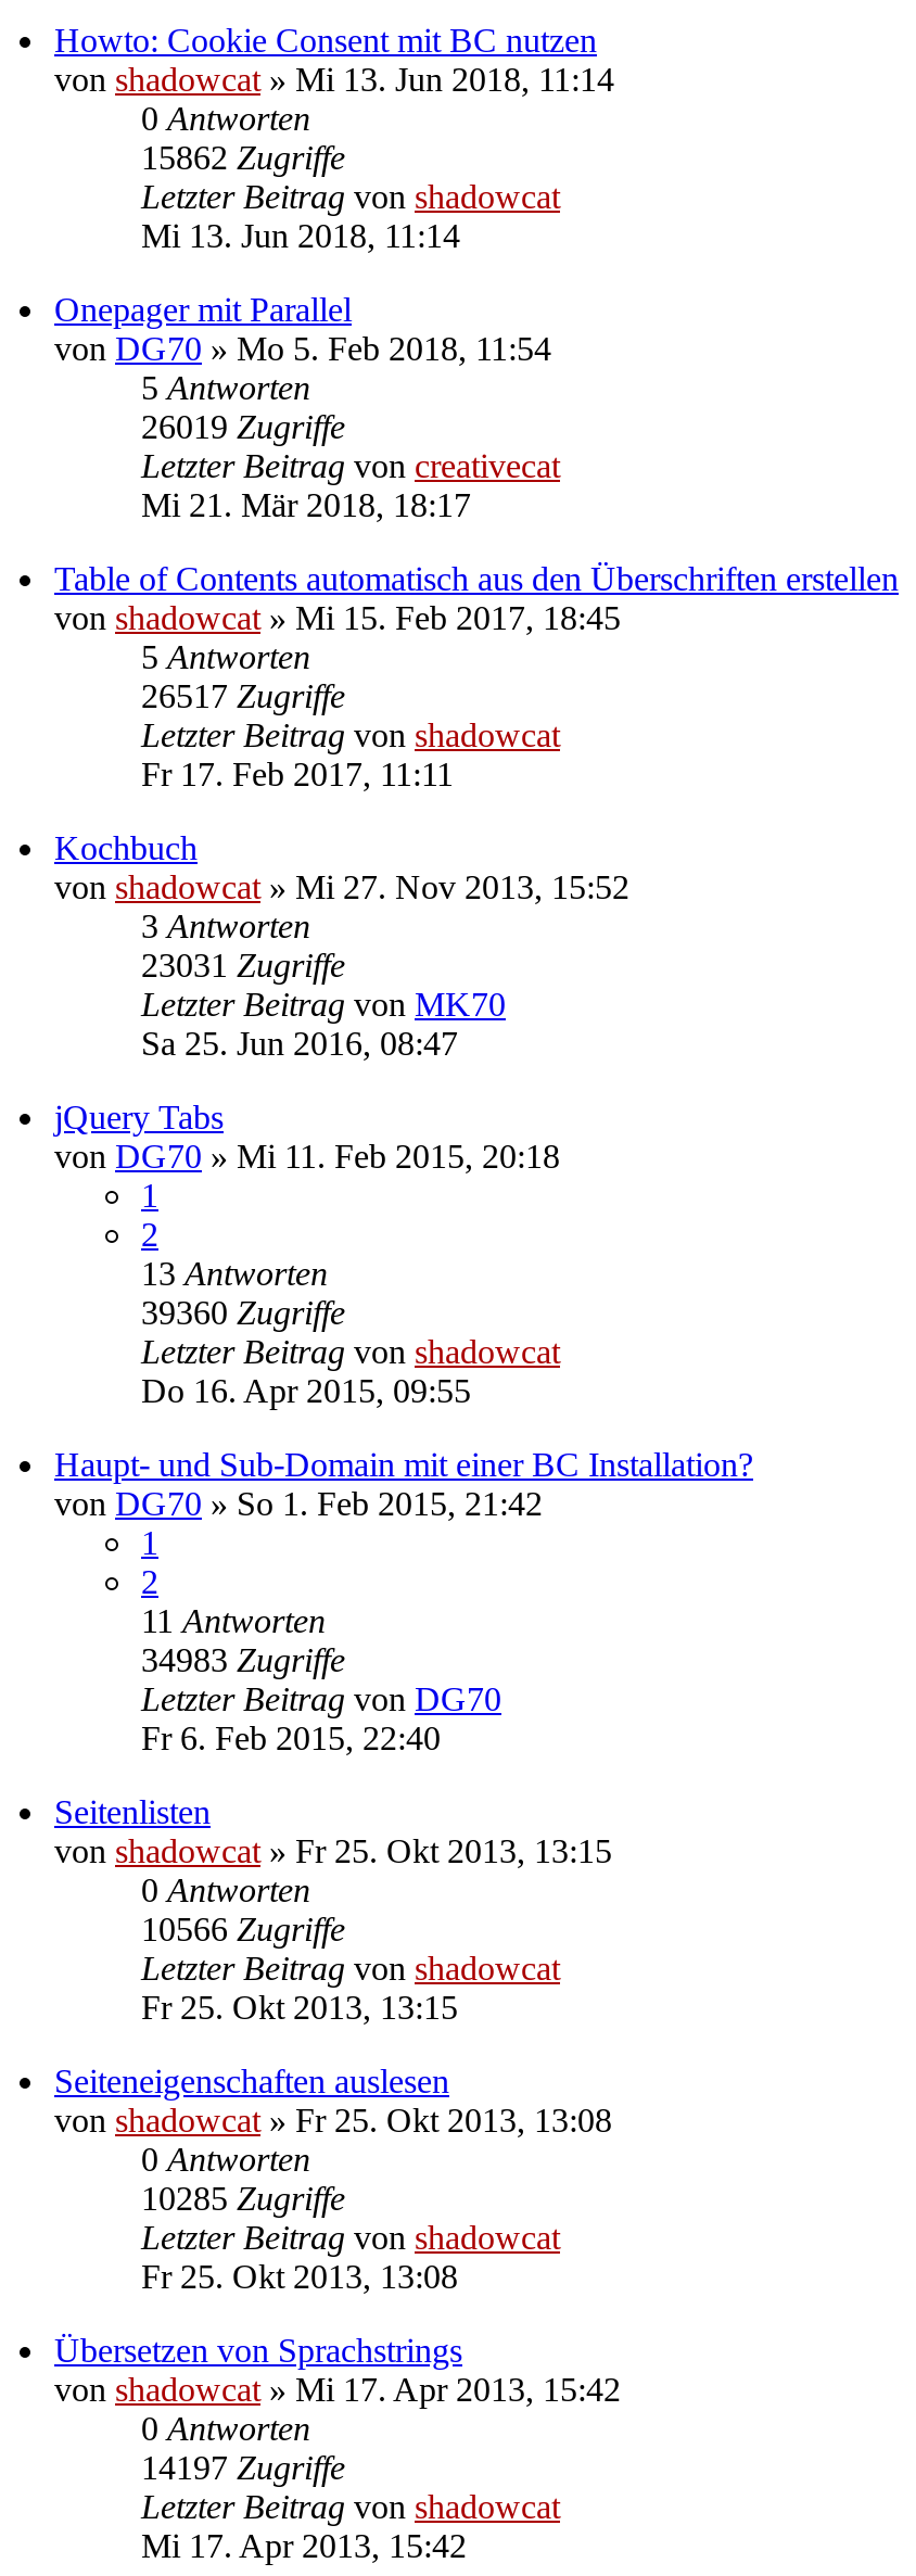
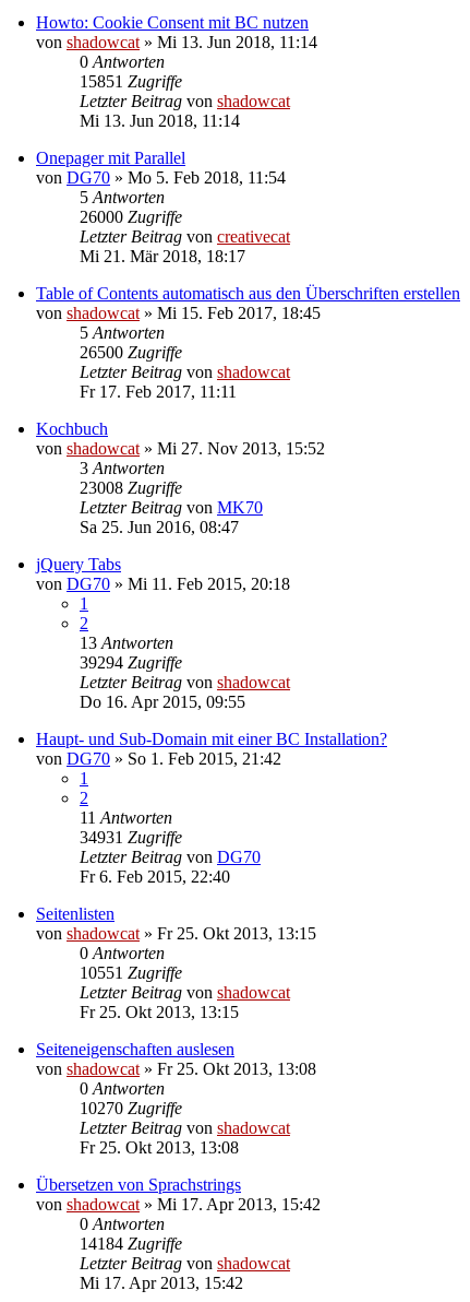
- 15862 Zugriffe
+ 15851 Zugriffe

- 26019 Zugriffe
+ 26000 Zugriffe

- 26517 Zugriffe
+ 26500 Zugriffe

- 23031 Zugriffe
+ 23008 Zugriffe

- 39360 Zugriffe
+ 39294 Zugriffe

- 34983 Zugriffe
+ 34931 Zugriffe

- 10566 Zugriffe
+ 10551 Zugriffe

- 10285 Zugriffe
+ 10270 Zugriffe

- 14197 Zugriffe
+ 14184 Zugriffe
